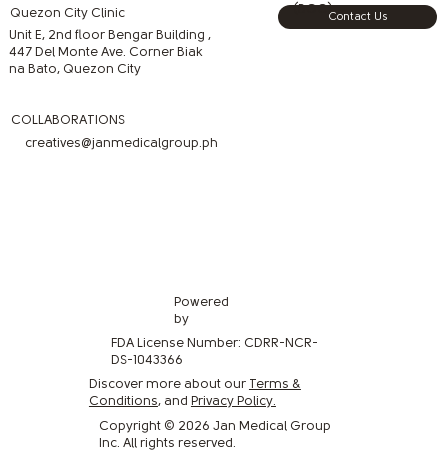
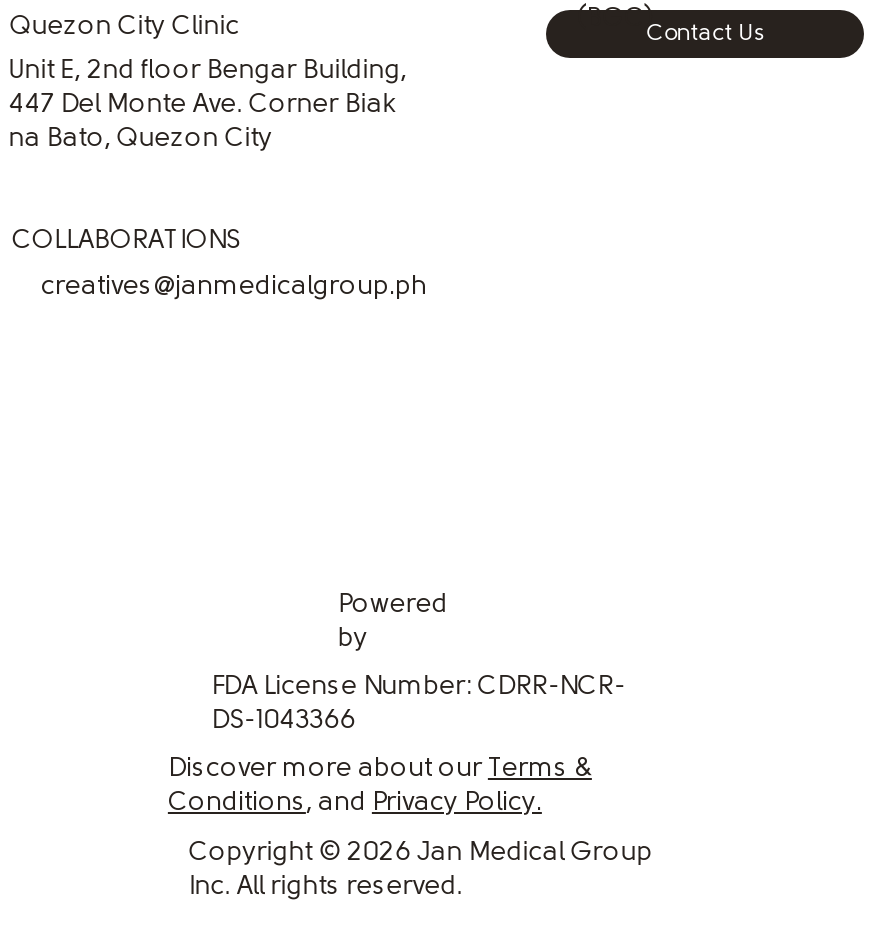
- Unit E, 2nd floor Bengar Building ,
+ Unit E, 2nd floor Bengar Building,
